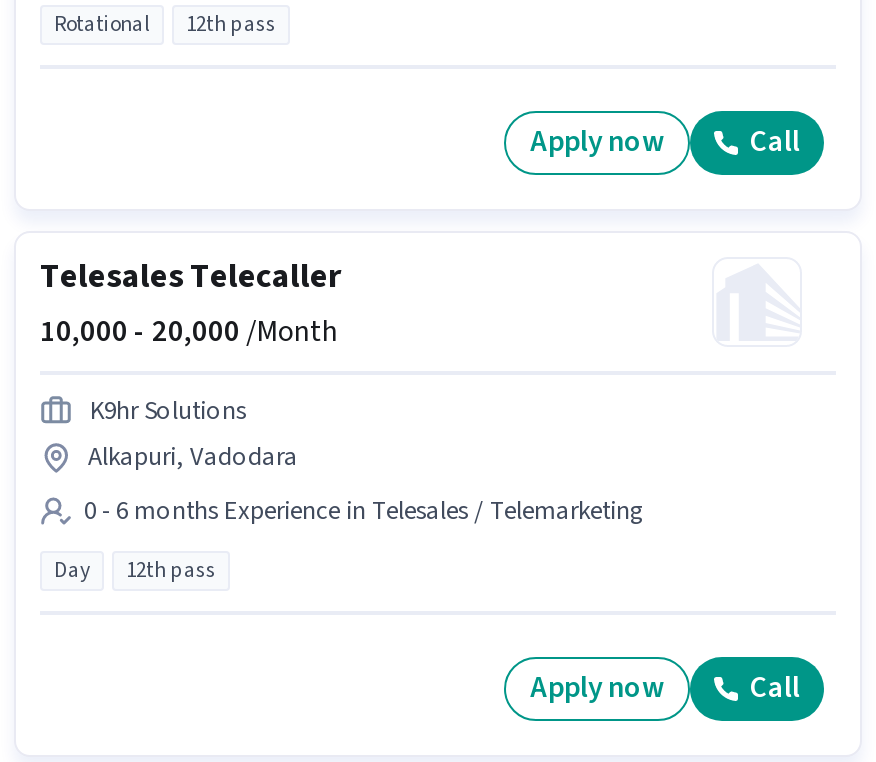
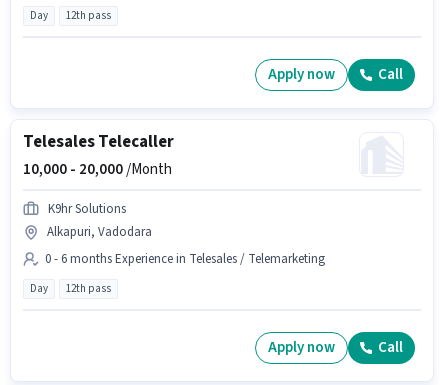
- Rotational
+ Day
